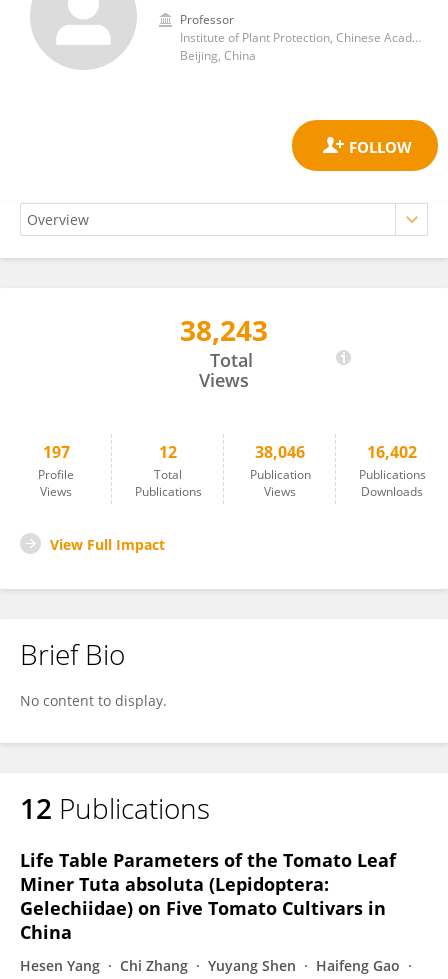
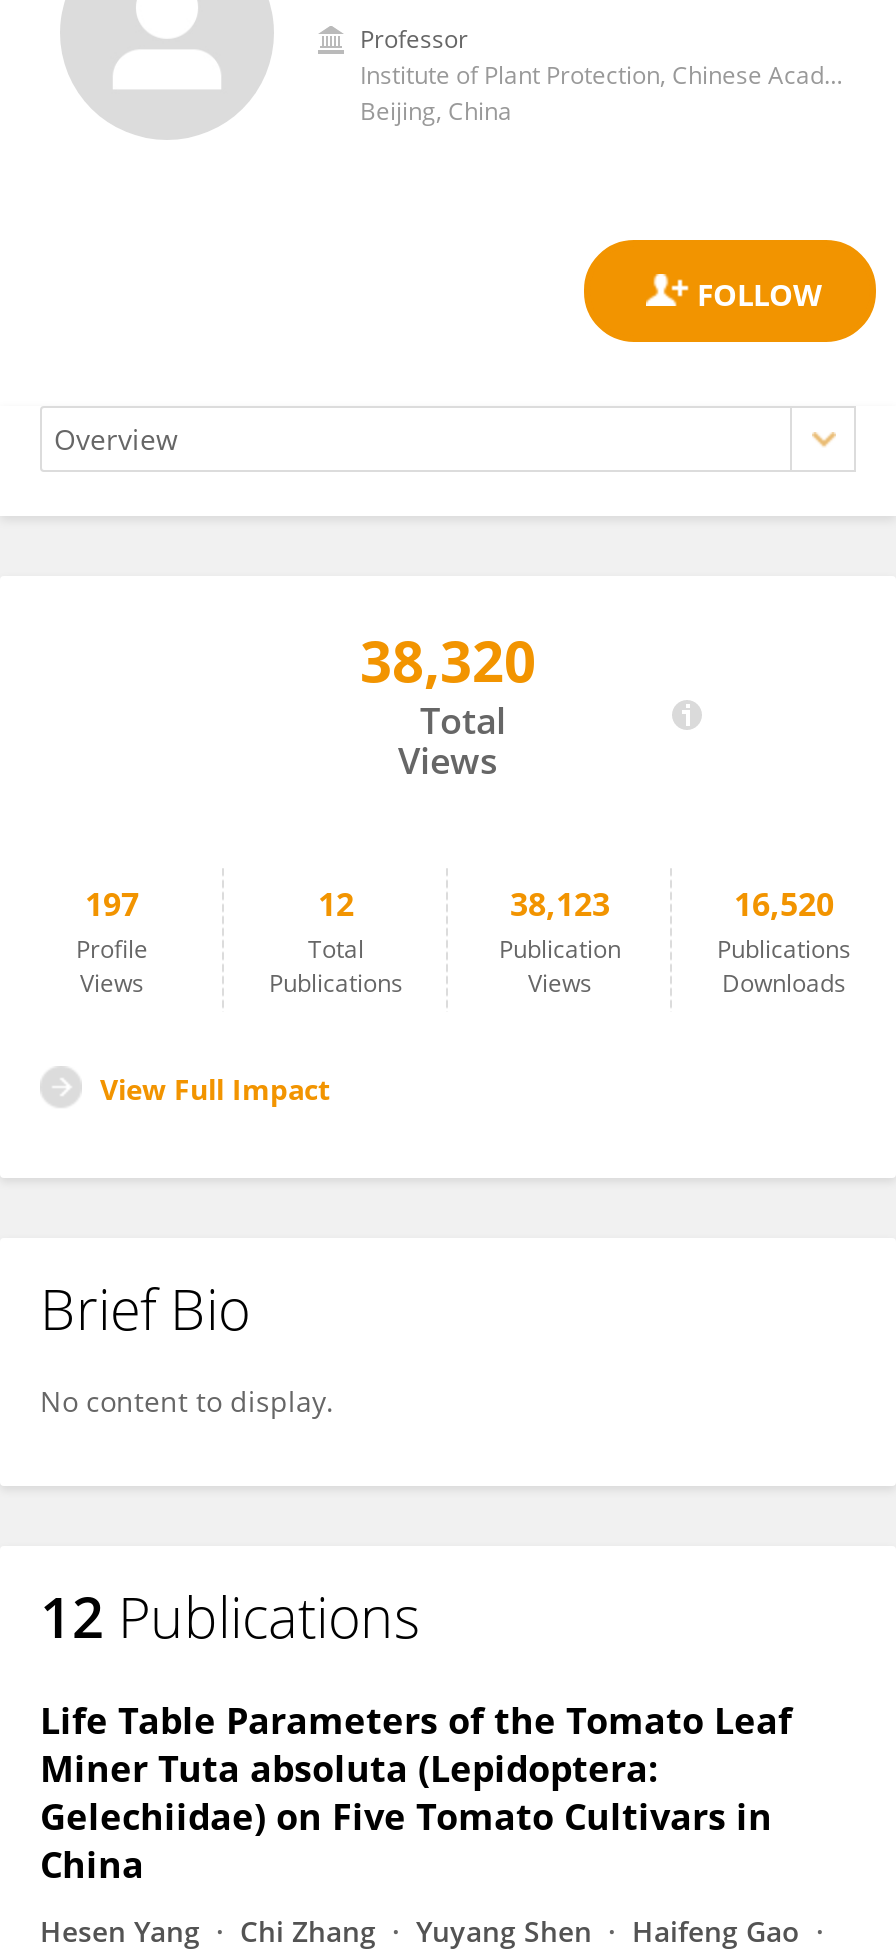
- 38,243
+ 38,320

- 38,046
+ 38,123

- 16,402
+ 16,520
